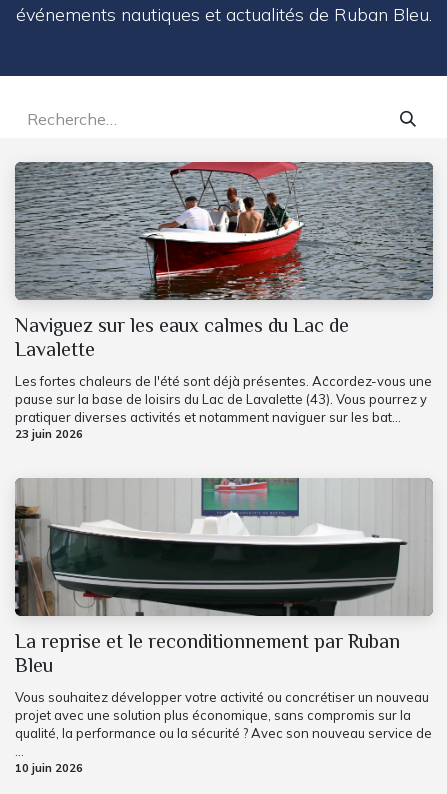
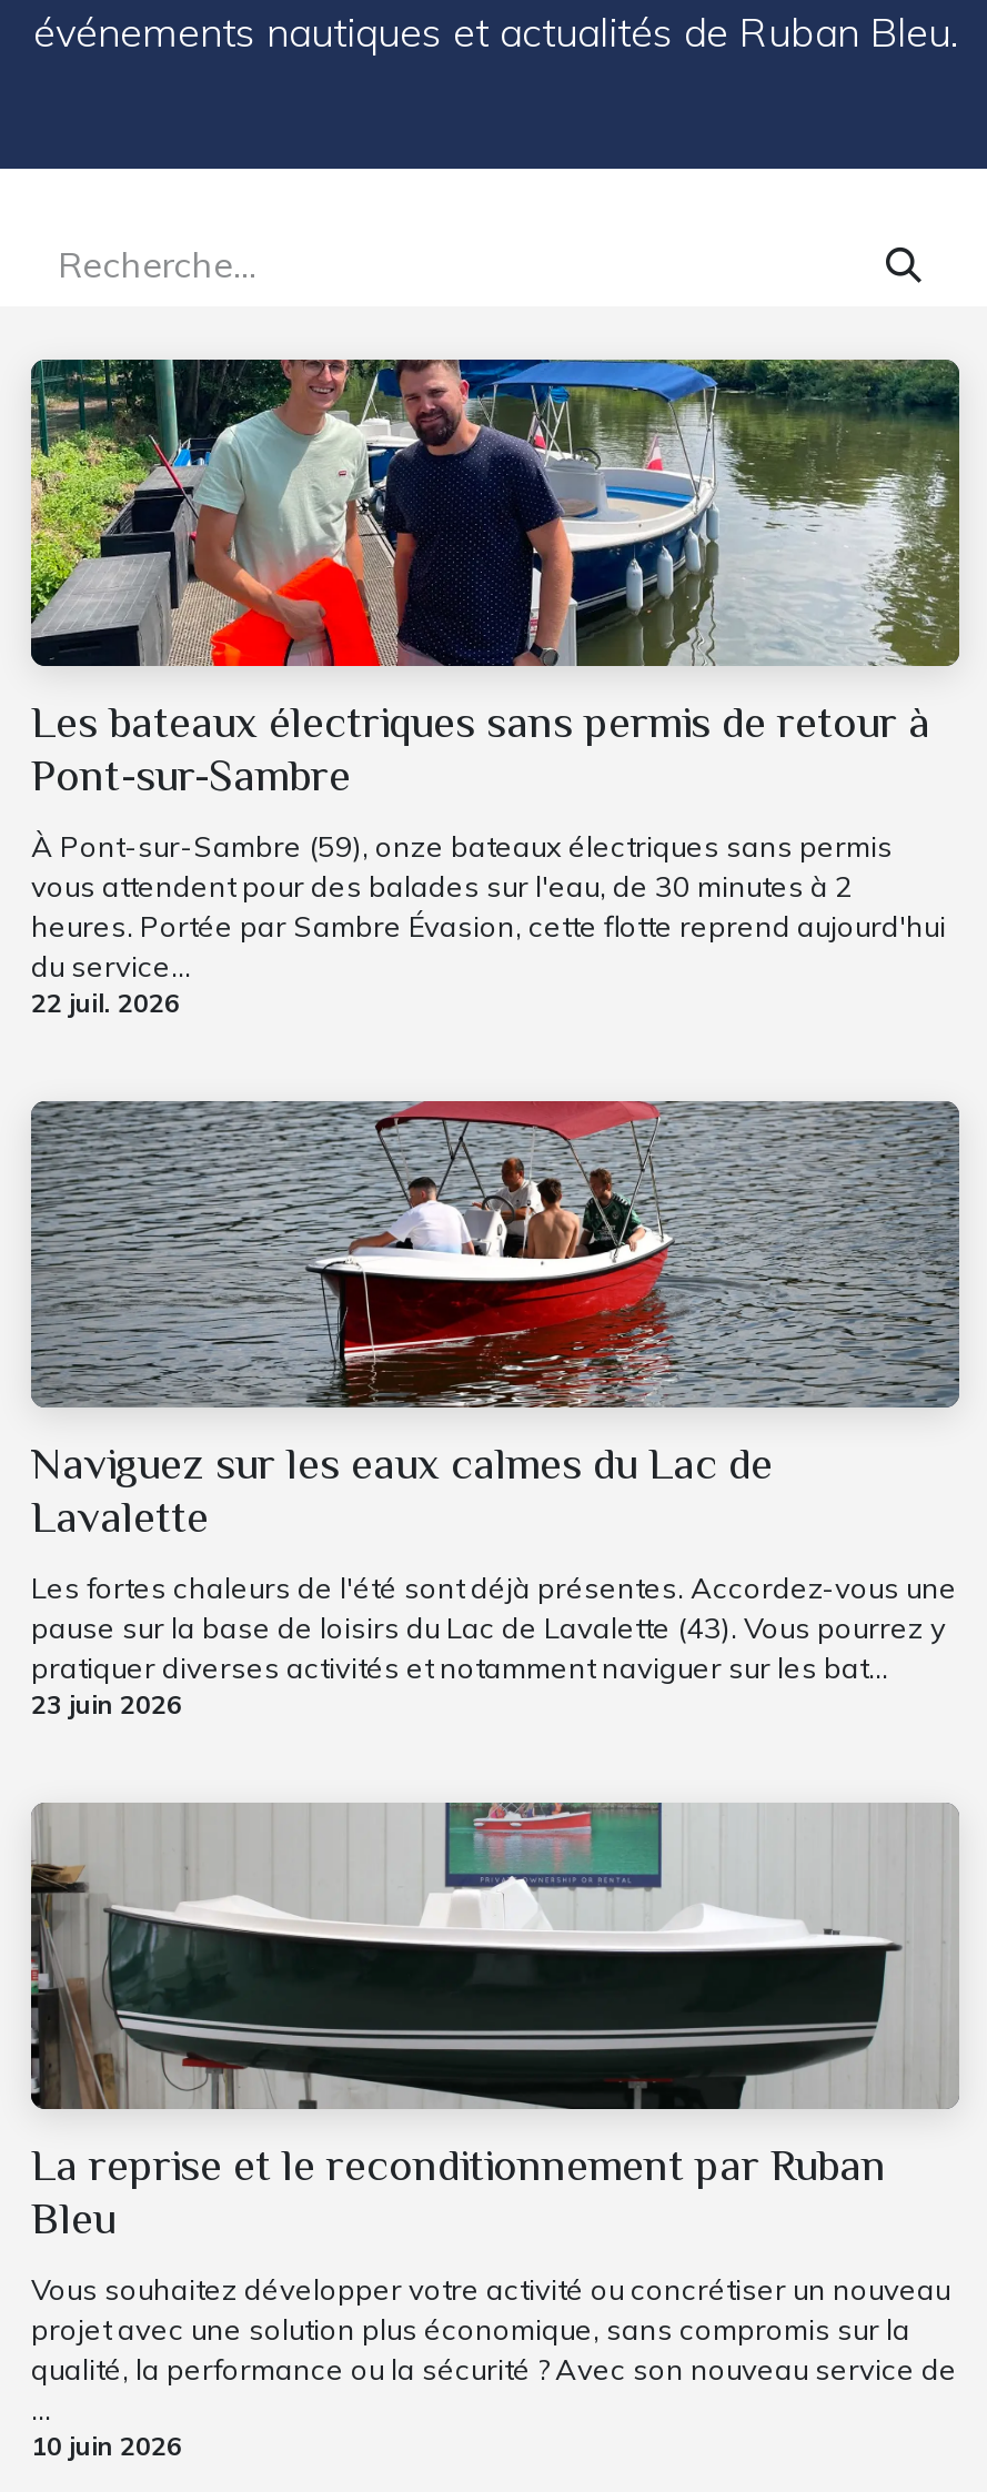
+ [image]
+ Les bateaux électriques sans permis de retour à
+ Pont-sur-Sambre
+ À Pont-sur-Sambre (59), onze bateaux électriques sans permis
+ vous attendent pour des balades sur l'eau, de 30 minutes à 2
+ heures. Portée par Sambre Évasion, cette flotte reprend aujourd'hui
+ du service...
+ 22 juil. 2026
